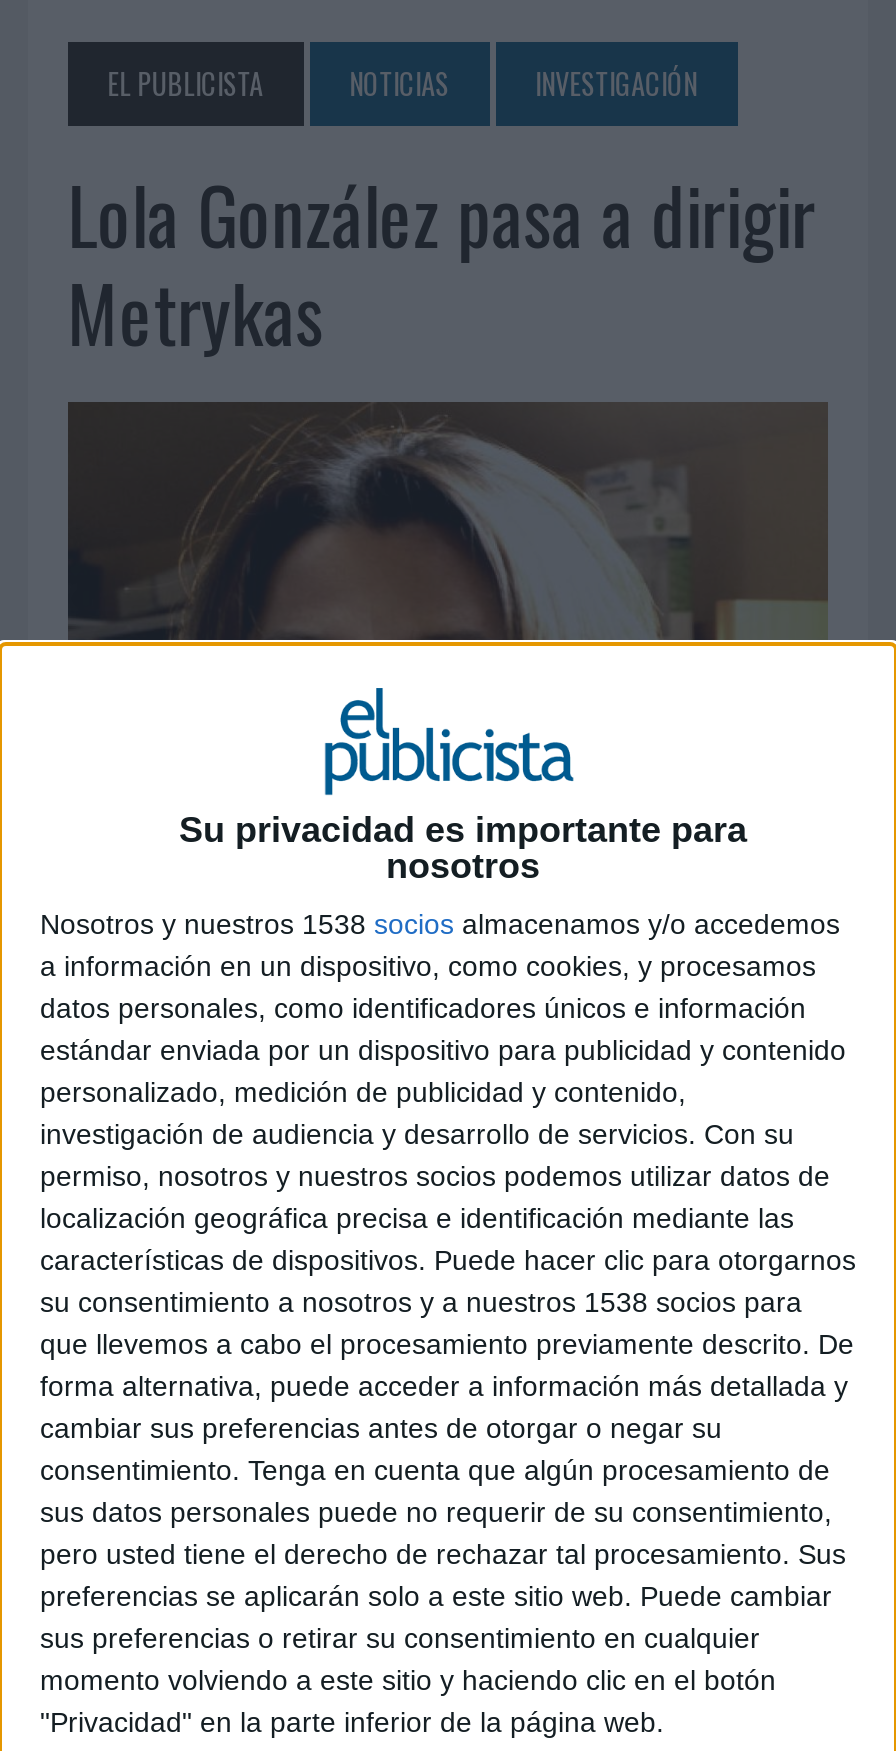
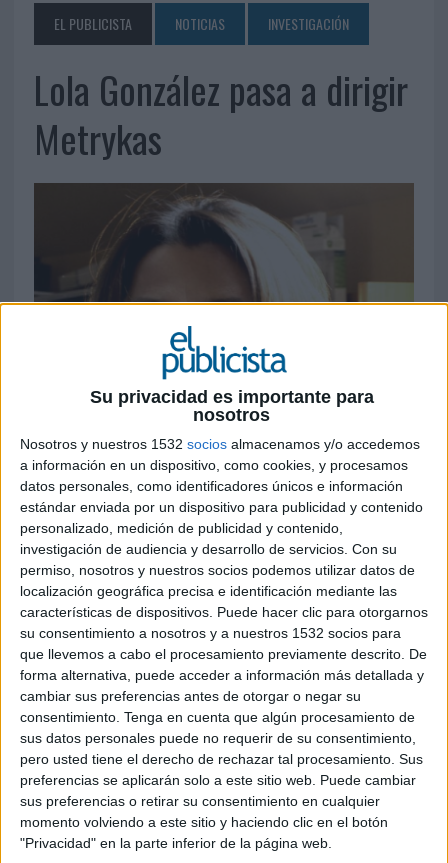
- Nosotros y nuestros 1538 socios almacenamos y/o accedemos
+ Nosotros y nuestros 1532 socios almacenamos y/o accedemos

- su consentimiento a nosotros y a nuestros 1538 socios para
+ su consentimiento a nosotros y a nuestros 1532 socios para
